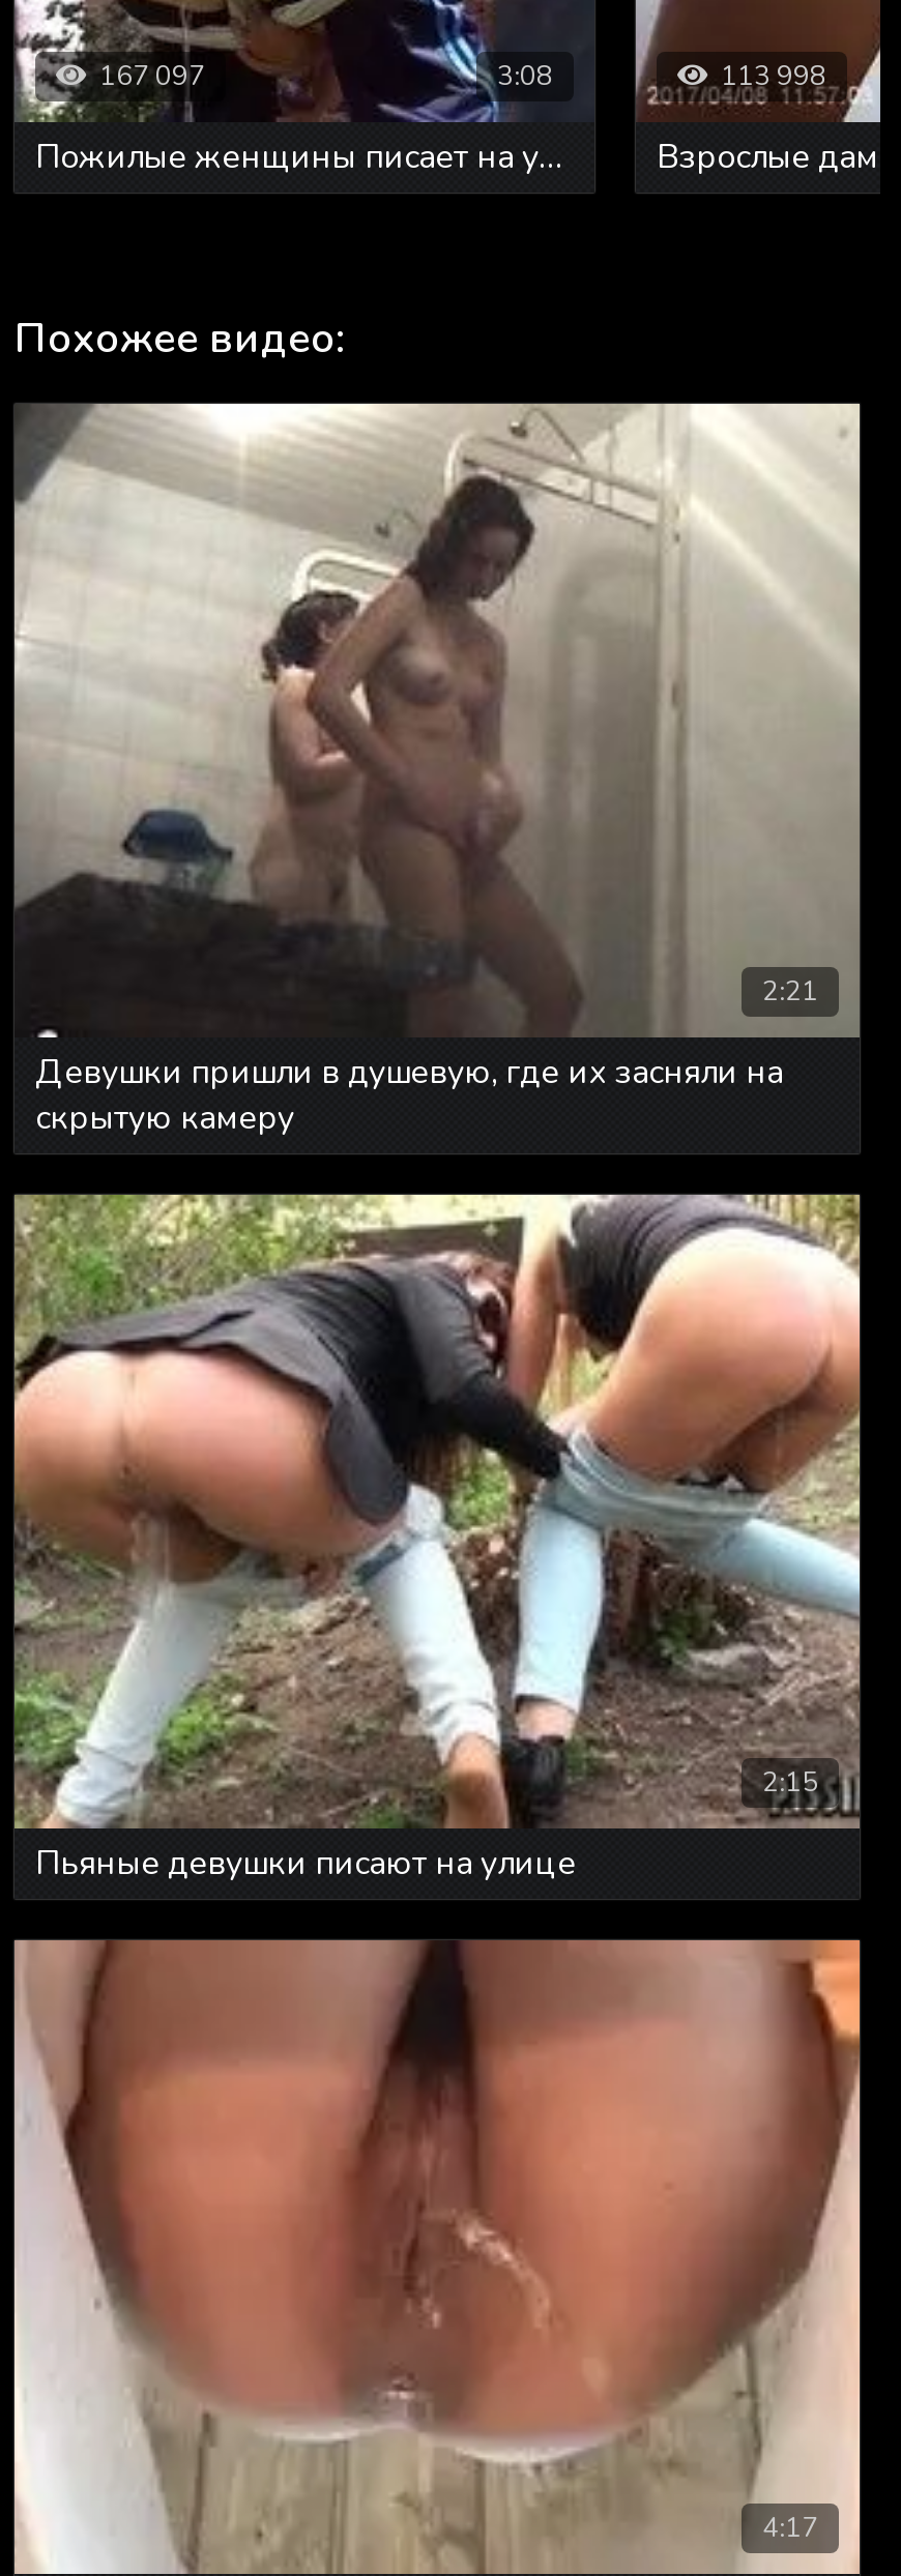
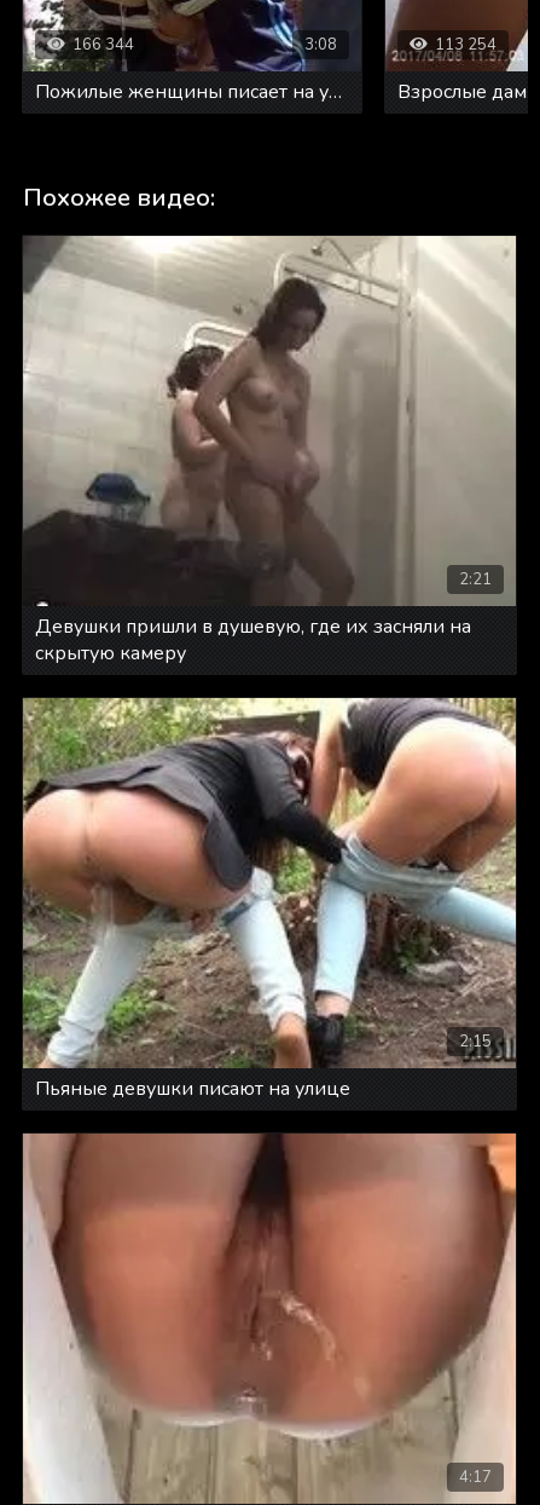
- 167 097
+ 166 344

- 113 998
+ 113 254
